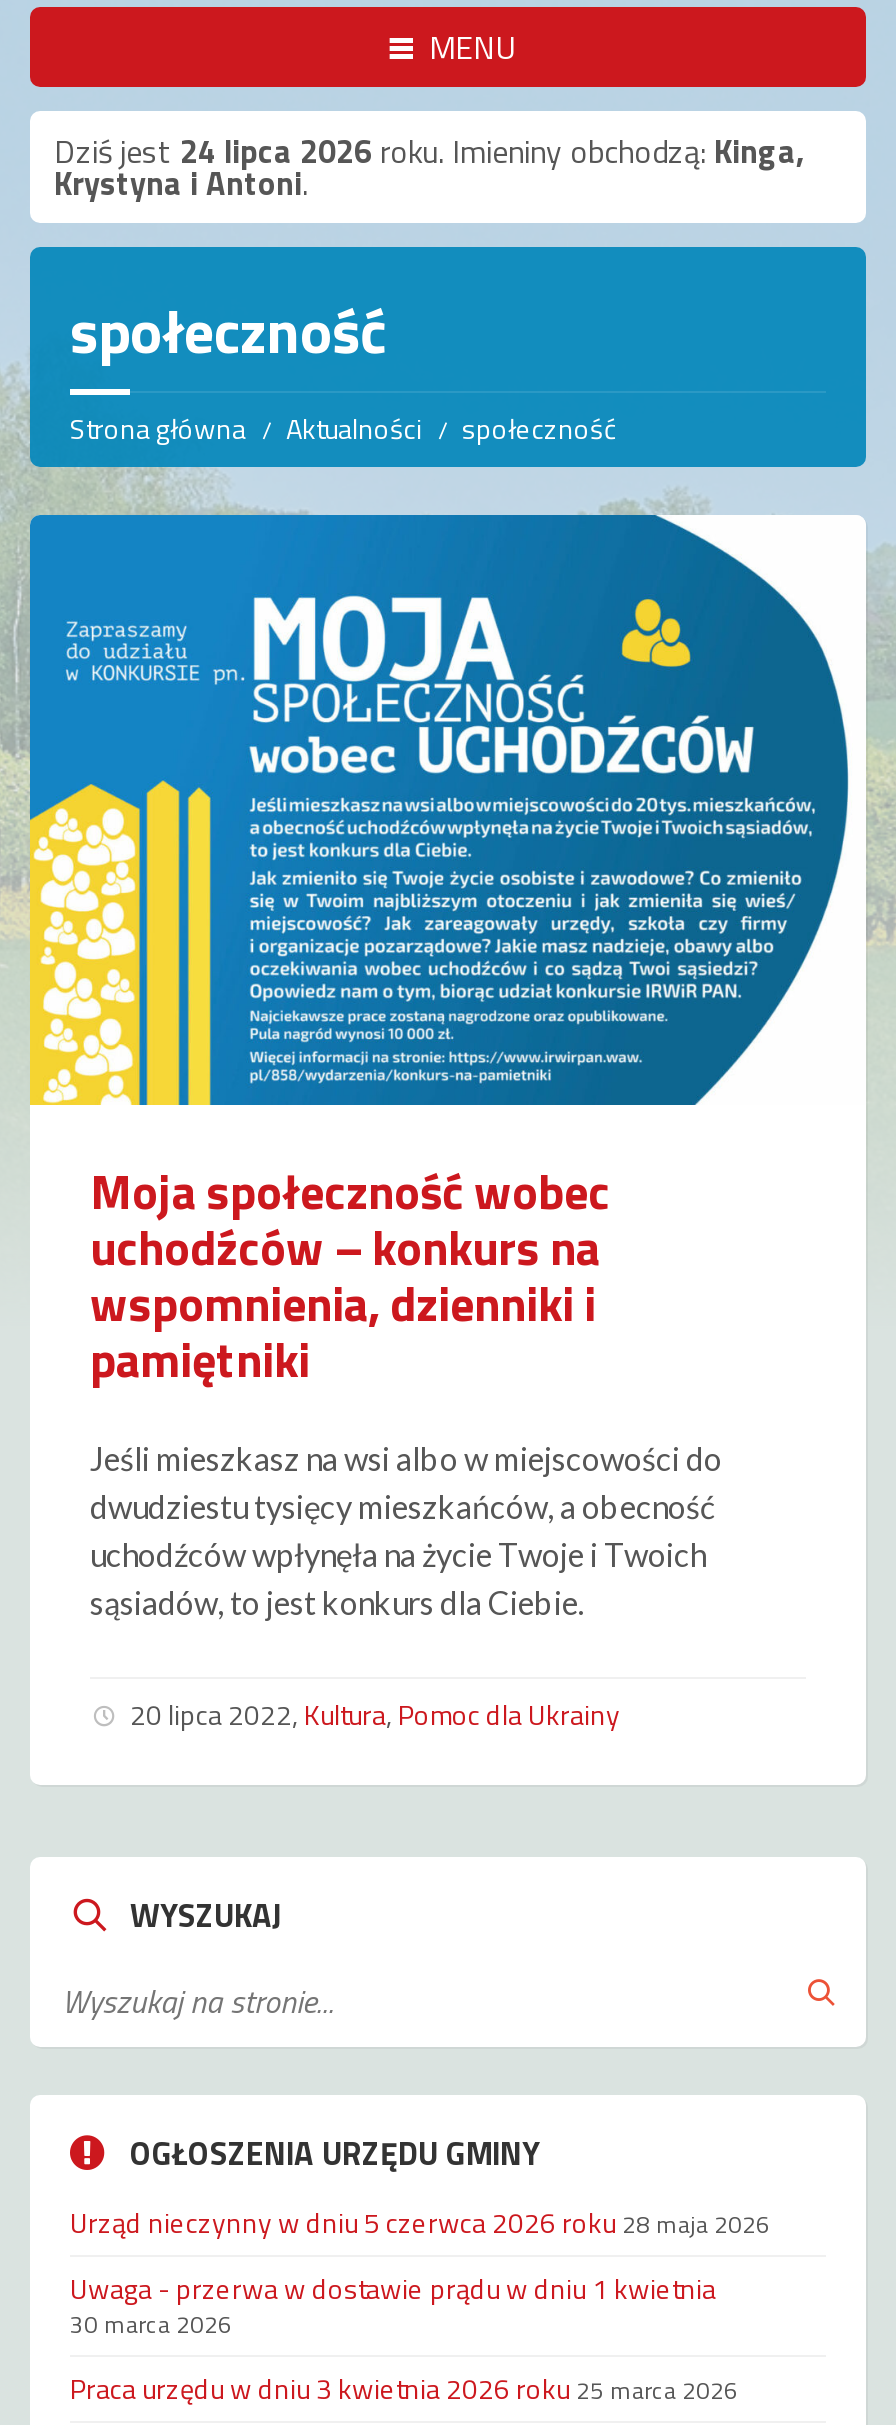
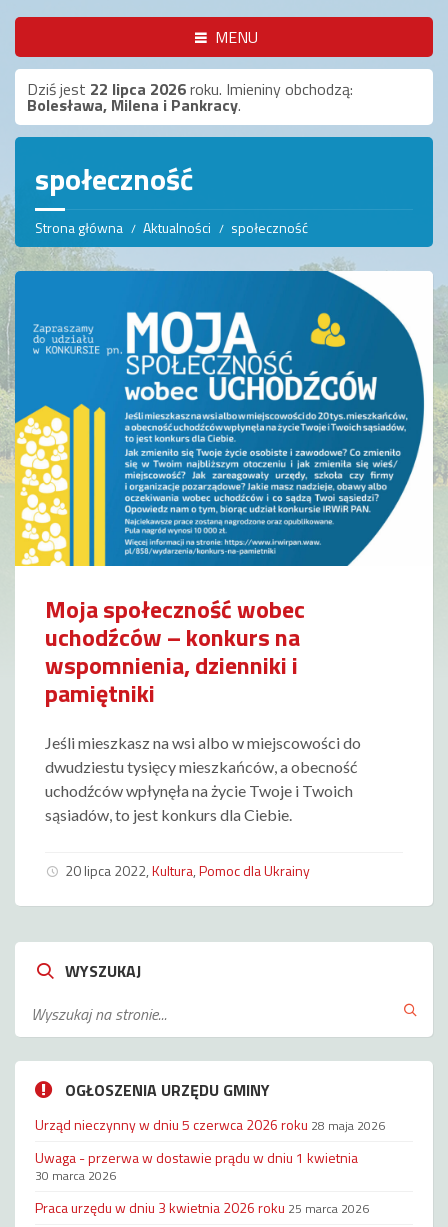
- Dziś jest 24 lipca 2026 roku. Imieniny obchodzą: Kinga,
- Krystyna i Antoni.
+ Dziś jest 22 lipca 2026 roku. Imieniny obchodzą:
+ Bolesława, Milena i Pankracy.
